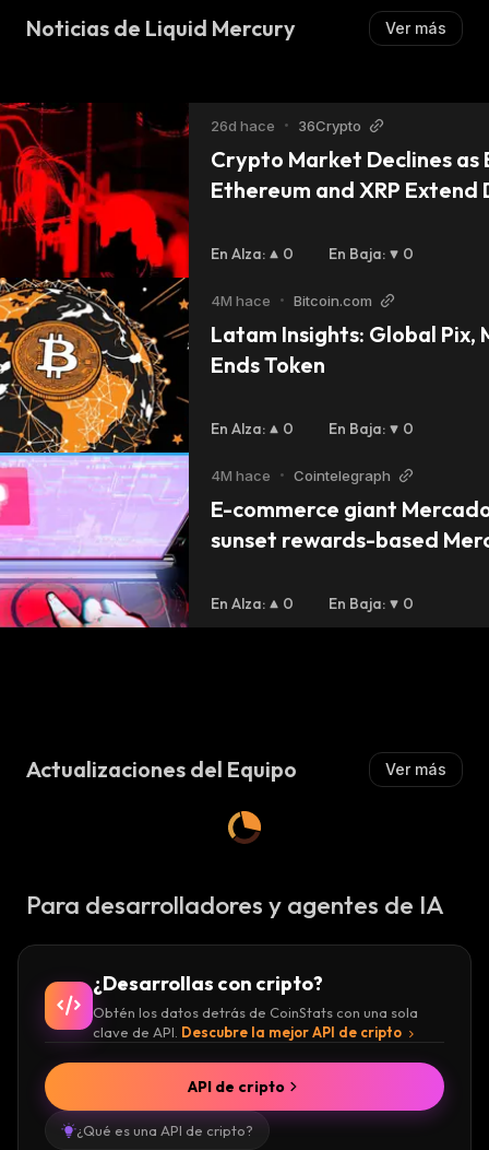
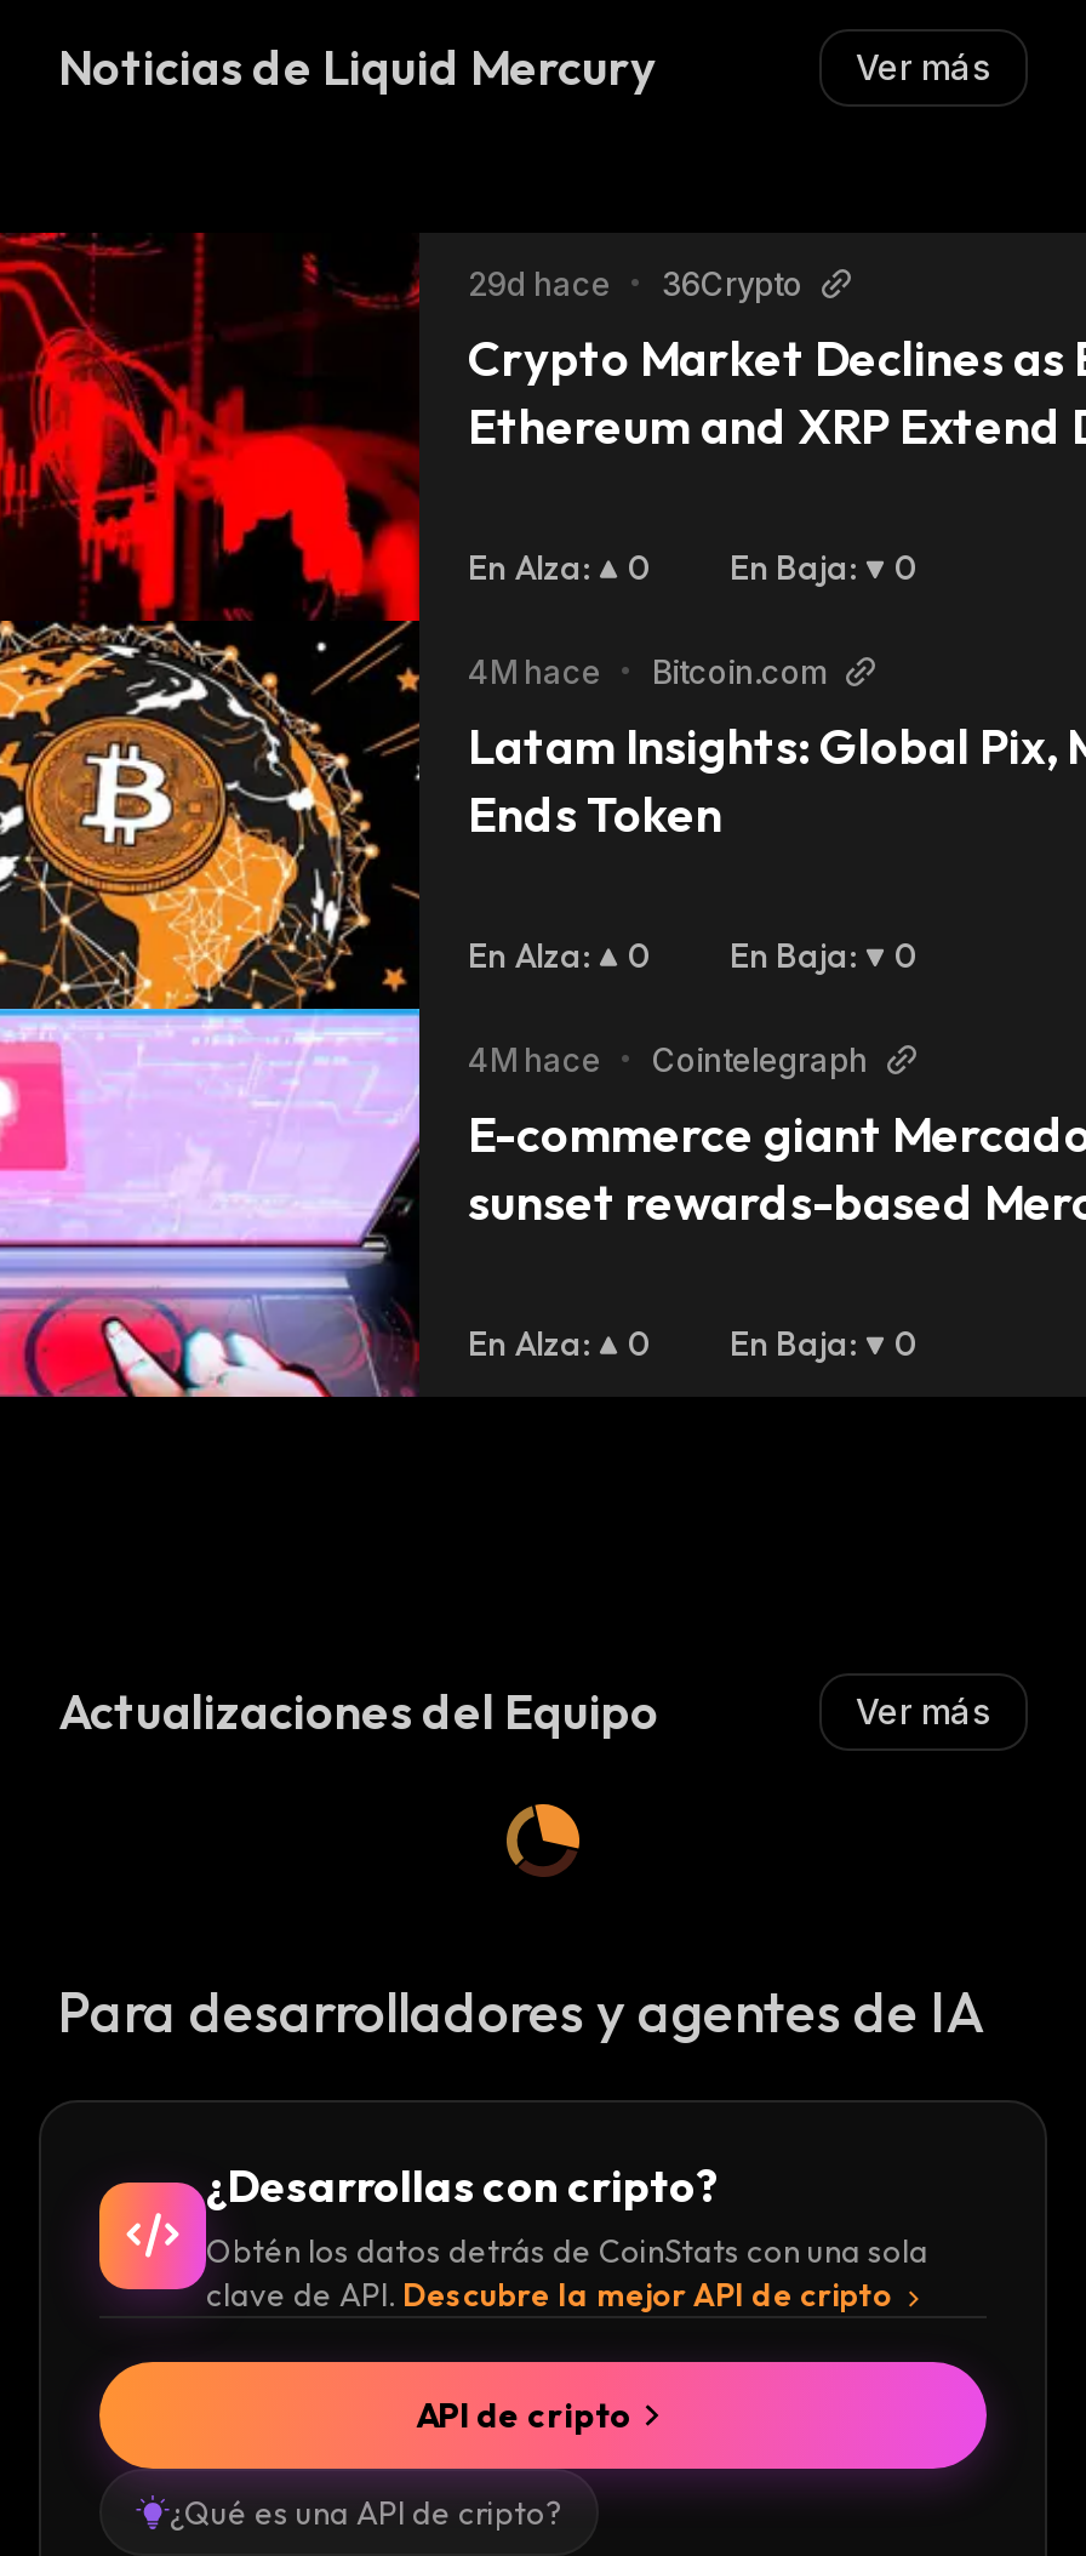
- 26d hace • 36Crypto
+ 29d hace • 36Crypto
